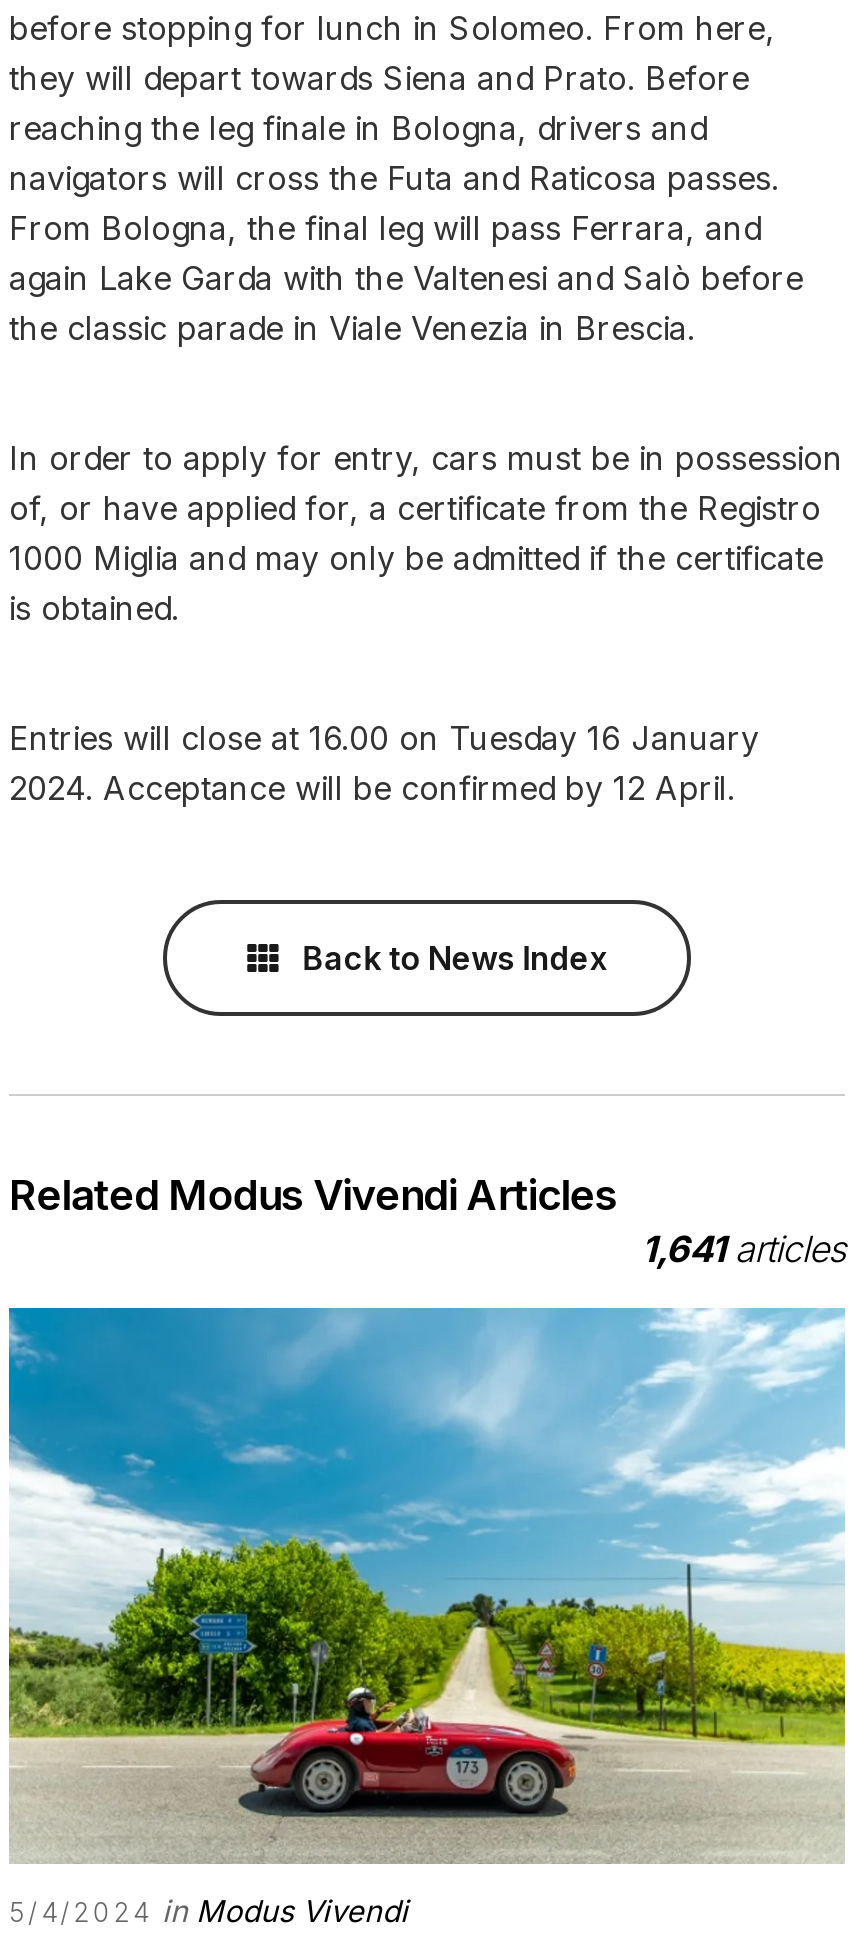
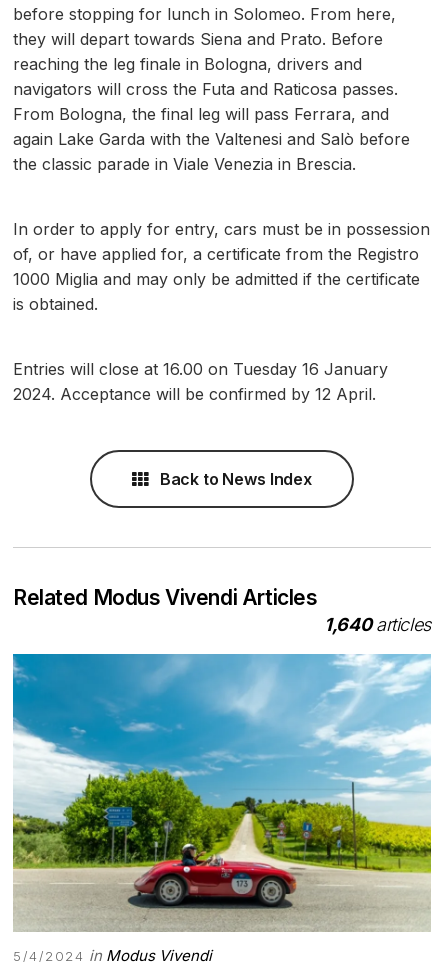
- 1,641 articles
+ 1,640 articles
